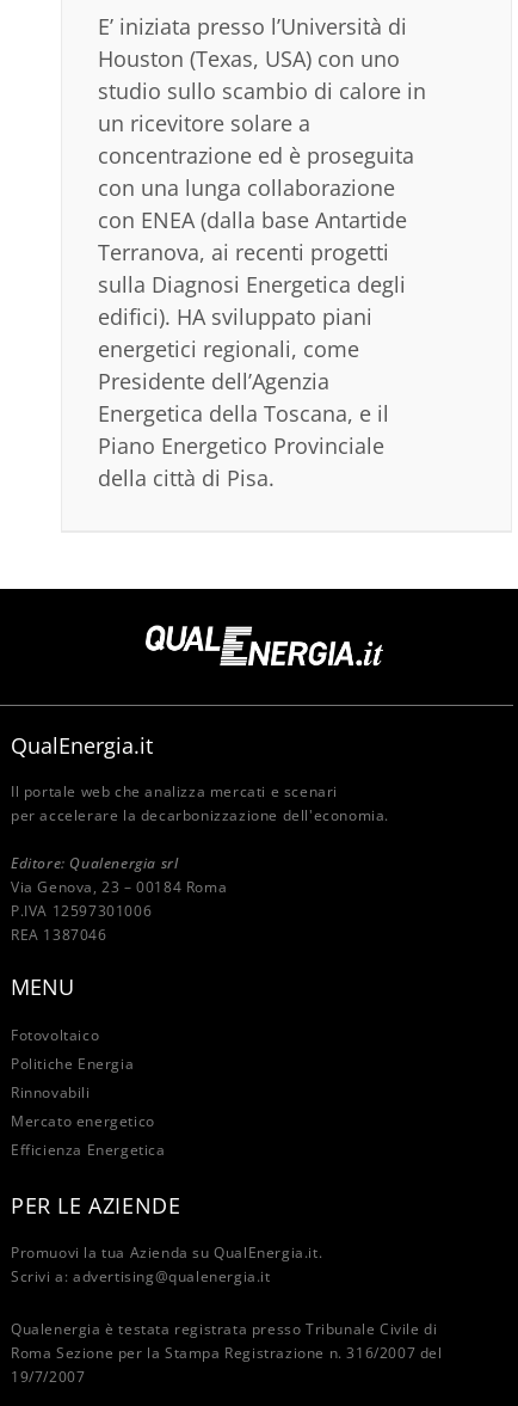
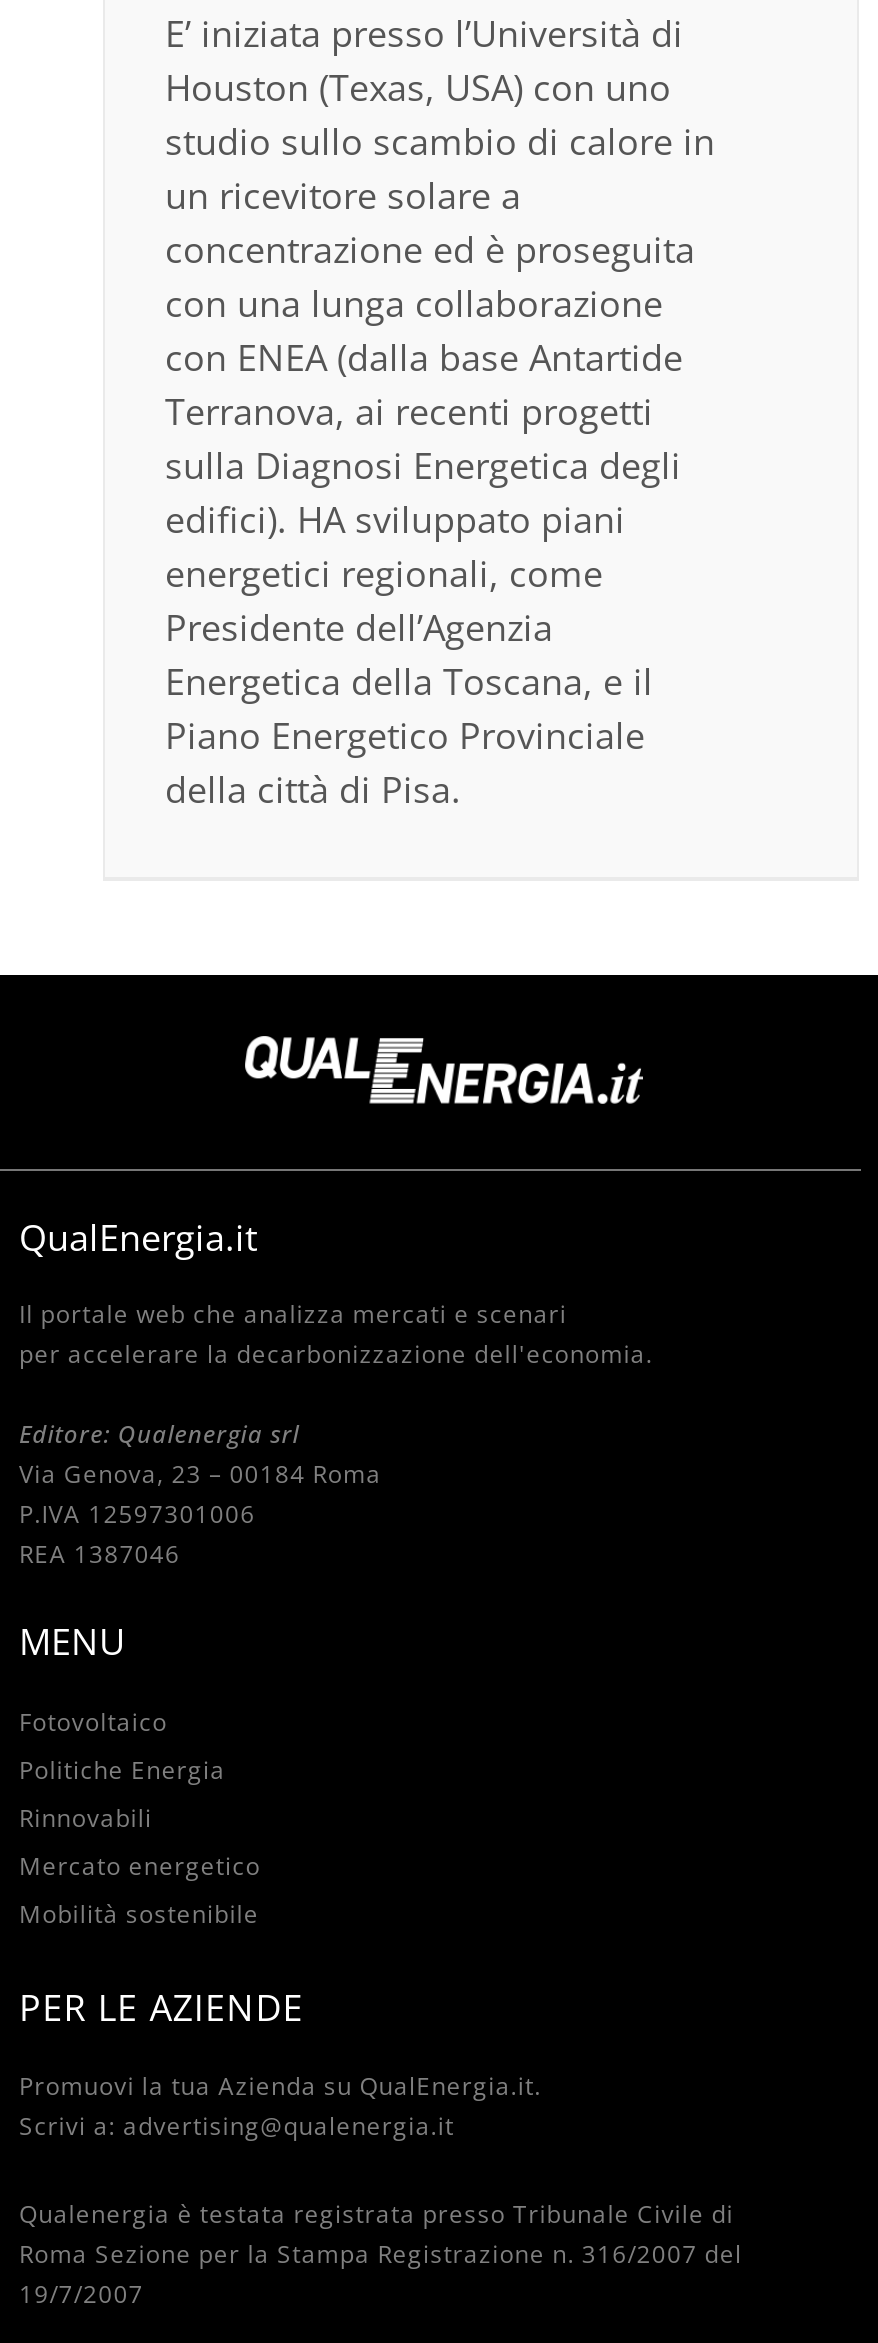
- Efficienza Energetica
+ Mobilità sostenibile
